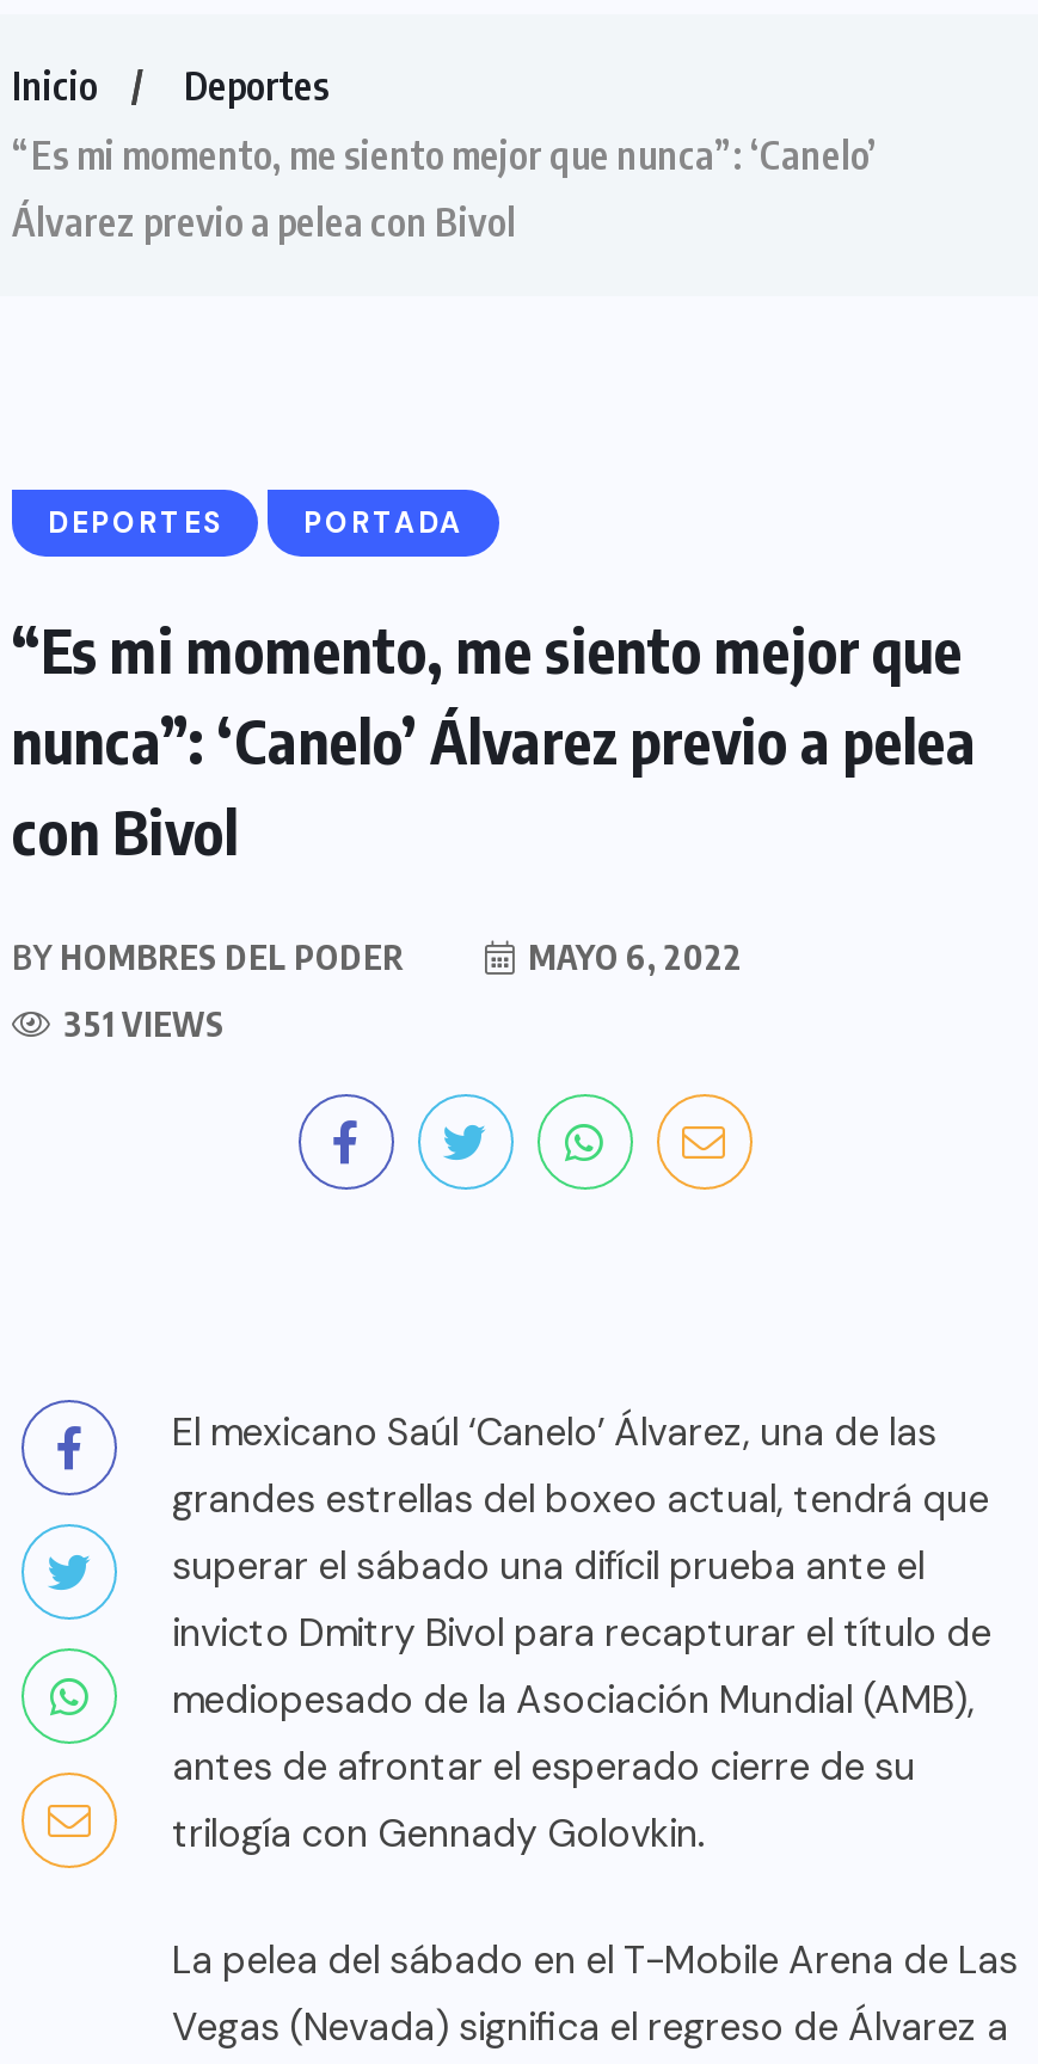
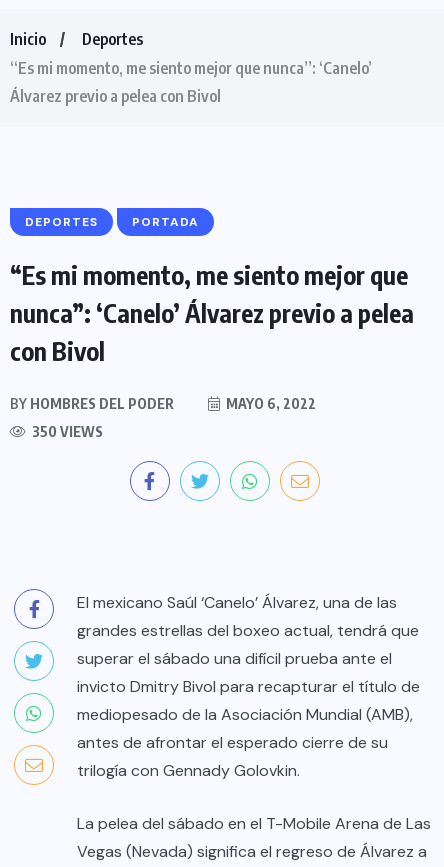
- 351 VIEWS
+ 350 VIEWS
